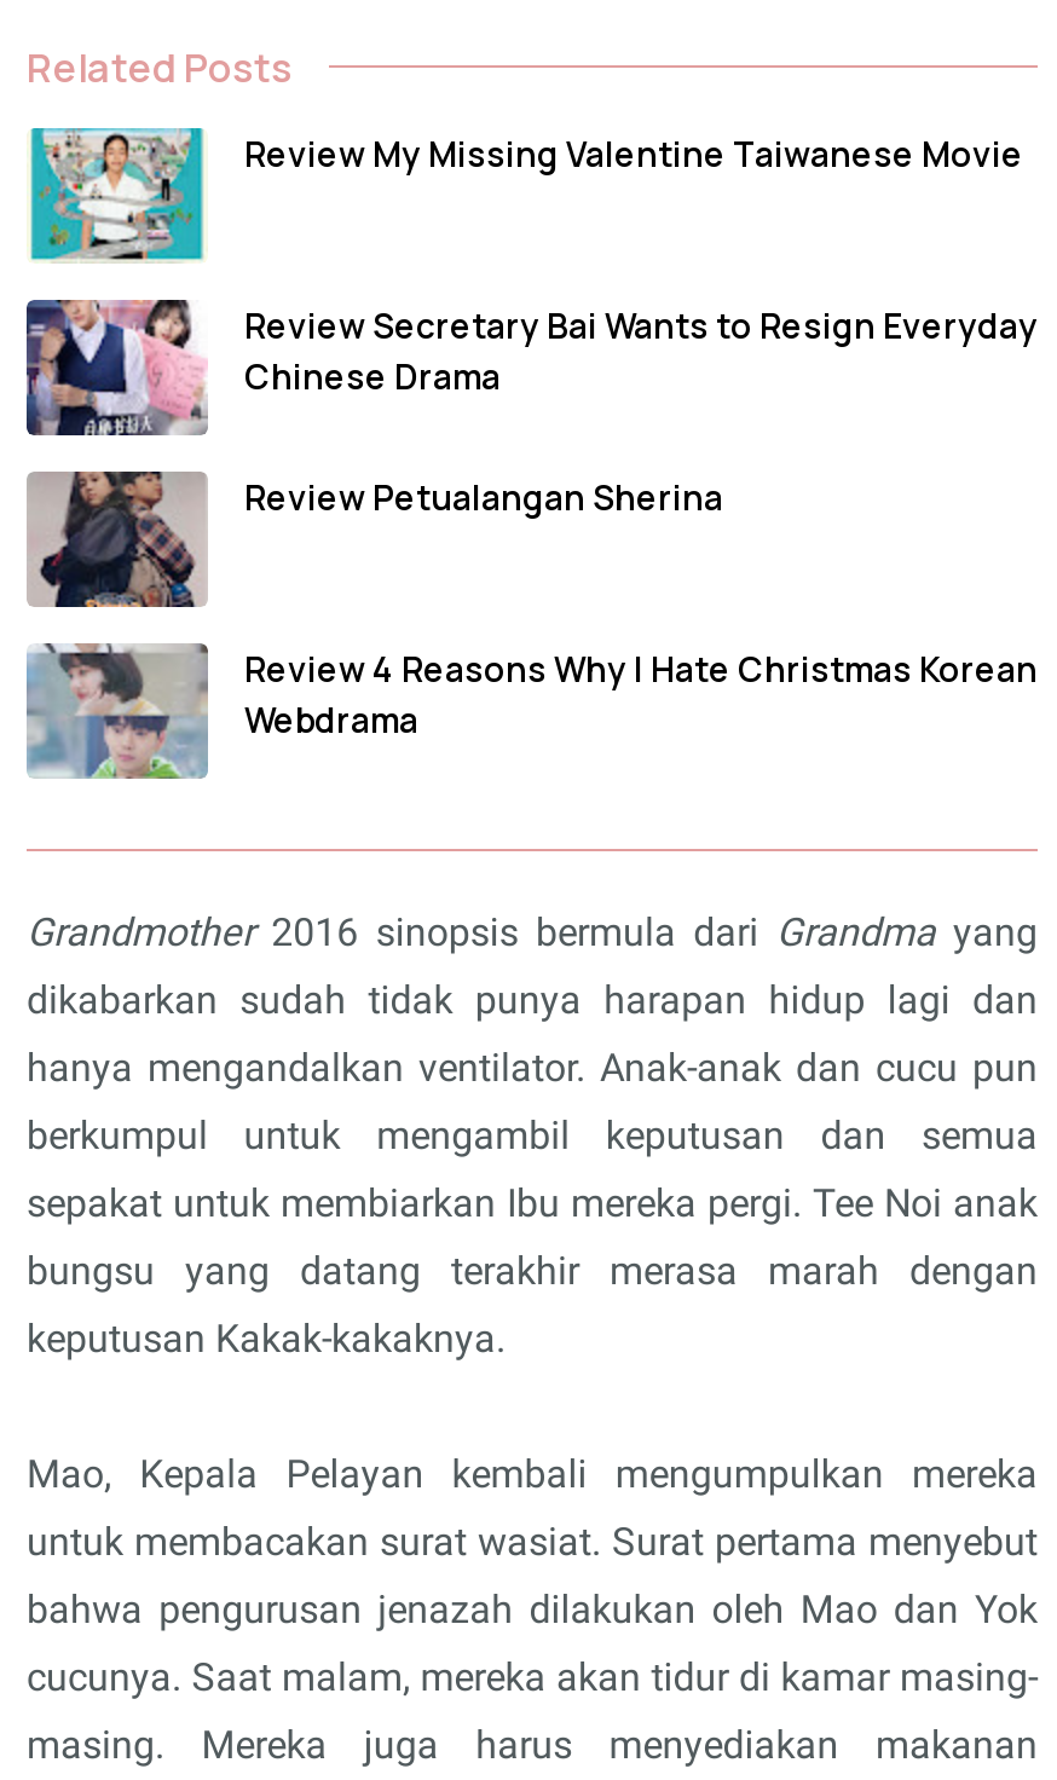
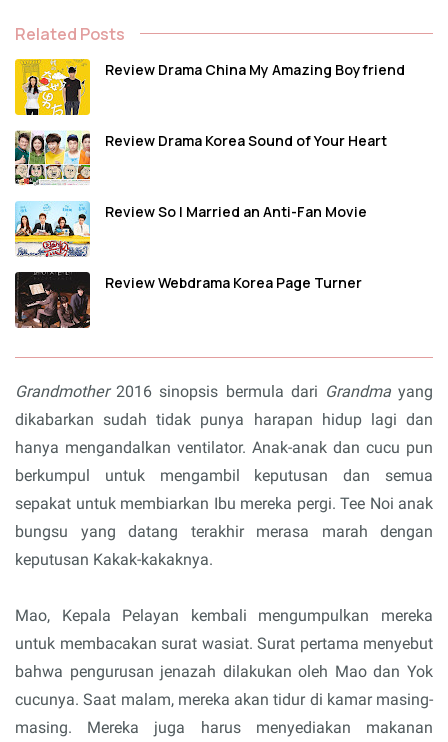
- [image]
- Review My Missing Valentine Taiwanese Movie
+ [image]
+ Review Drama China My Amazing Boyfriend

- [image]
- Review Secretary Bai Wants to Resign Everyday
- Chinese Drama
+ [image]
+ Review Drama Korea Sound of Your Heart

- [image]
- Review Petualangan Sherina
+ [image]
+ Review So I Married an Anti-Fan Movie

- [image]
- Review 4 Reasons Why I Hate Christmas Korean
- Webdrama
+ [image]
+ Review Webdrama Korea Page Turner
